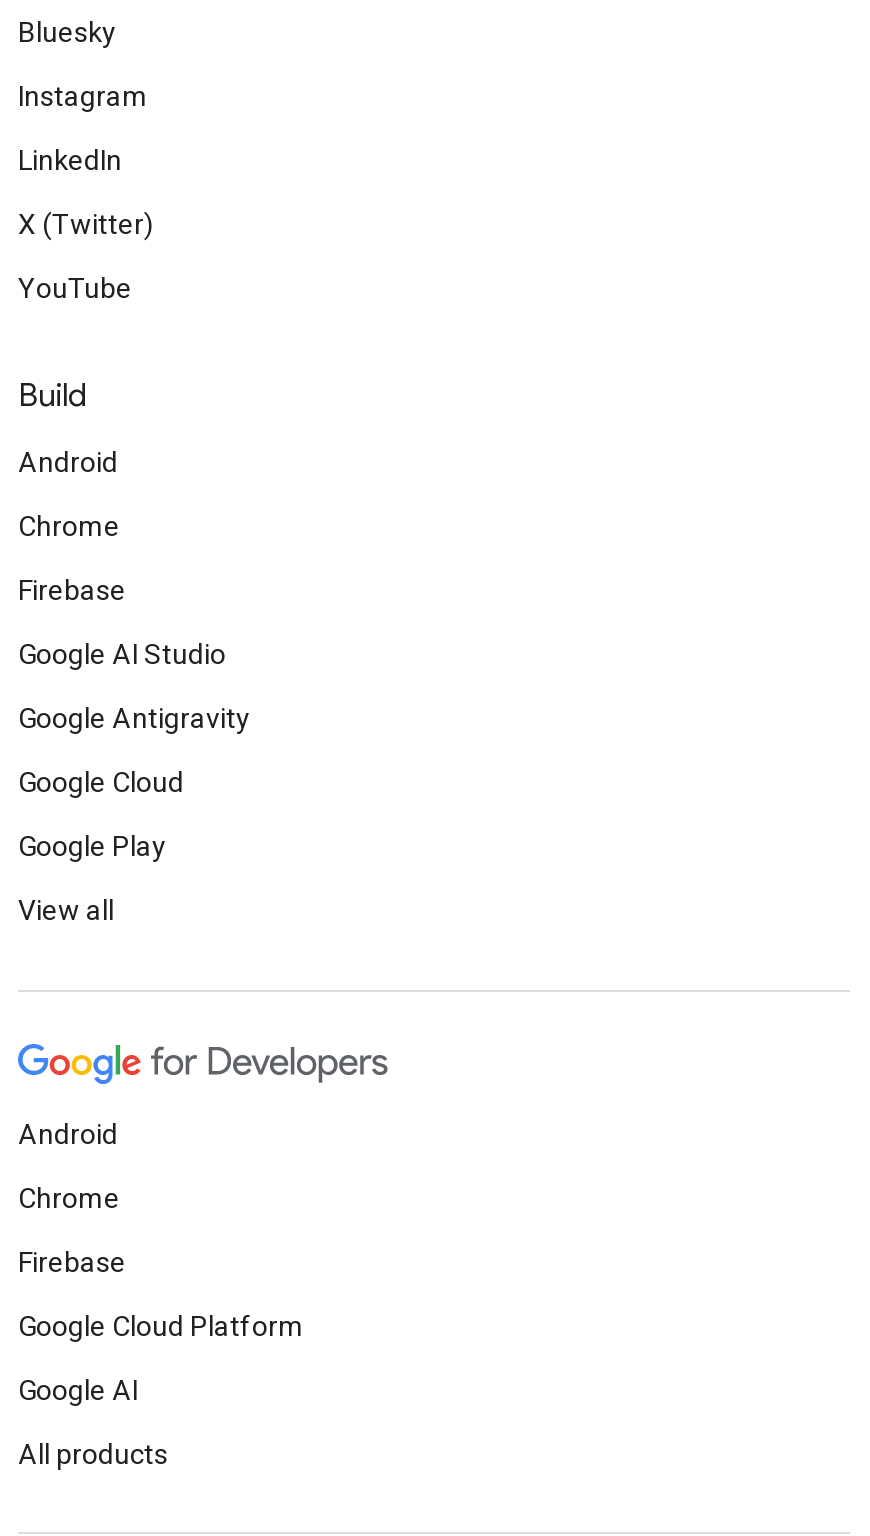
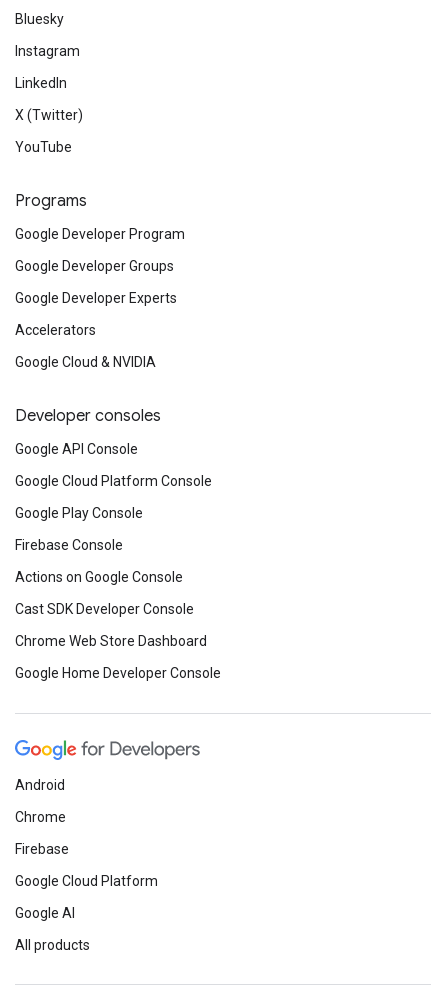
- Build
- Android
- Chrome
- Firebase
- Google AI Studio
- Google Antigravity
- Google Cloud
- Google Play
- View all
+ Programs
+ Google Developer Program
+ Google Developer Groups
+ Google Developer Experts
+ Accelerators
+ Google Cloud & NVIDIA
+ Developer consoles
+ Google API Console
+ Google Cloud Platform Console
+ Google Play Console
+ Firebase Console
+ Actions on Google Console
+ Cast SDK Developer Console
+ Chrome Web Store Dashboard
+ Google Home Developer Console
